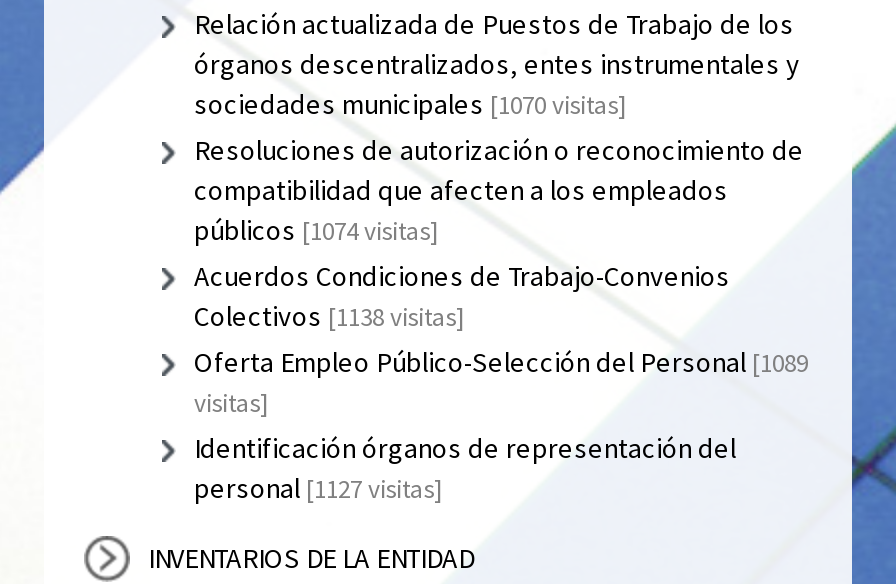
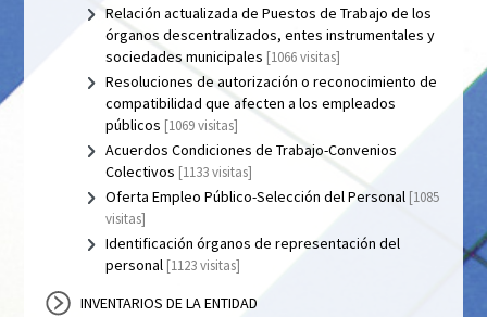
- sociedades municipales [1070 visitas]
+ sociedades municipales [1066 visitas]

- públicos [1074 visitas]
+ públicos [1069 visitas]

- Colectivos [1138 visitas]
+ Colectivos [1133 visitas]

- Oferta Empleo Público-Selección del Personal [1089
+ Oferta Empleo Público-Selección del Personal [1085

- personal [1127 visitas]
+ personal [1123 visitas]
